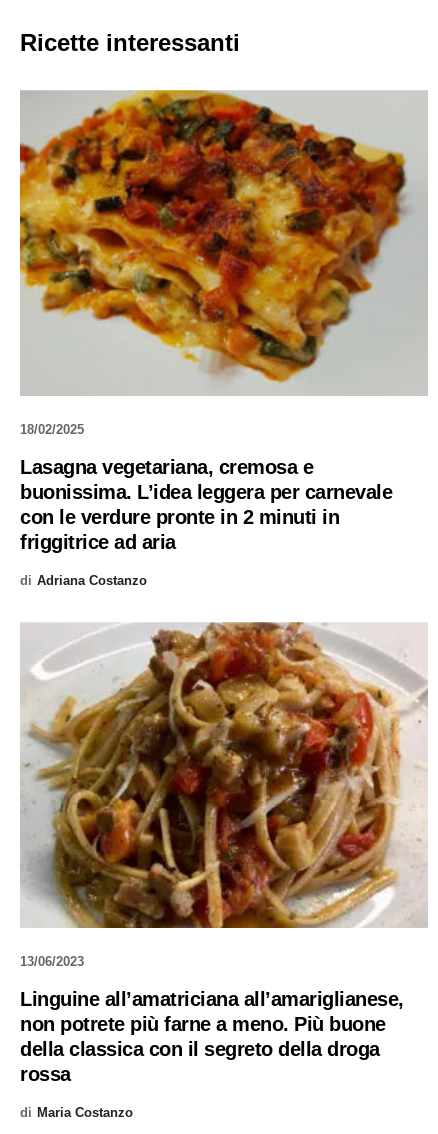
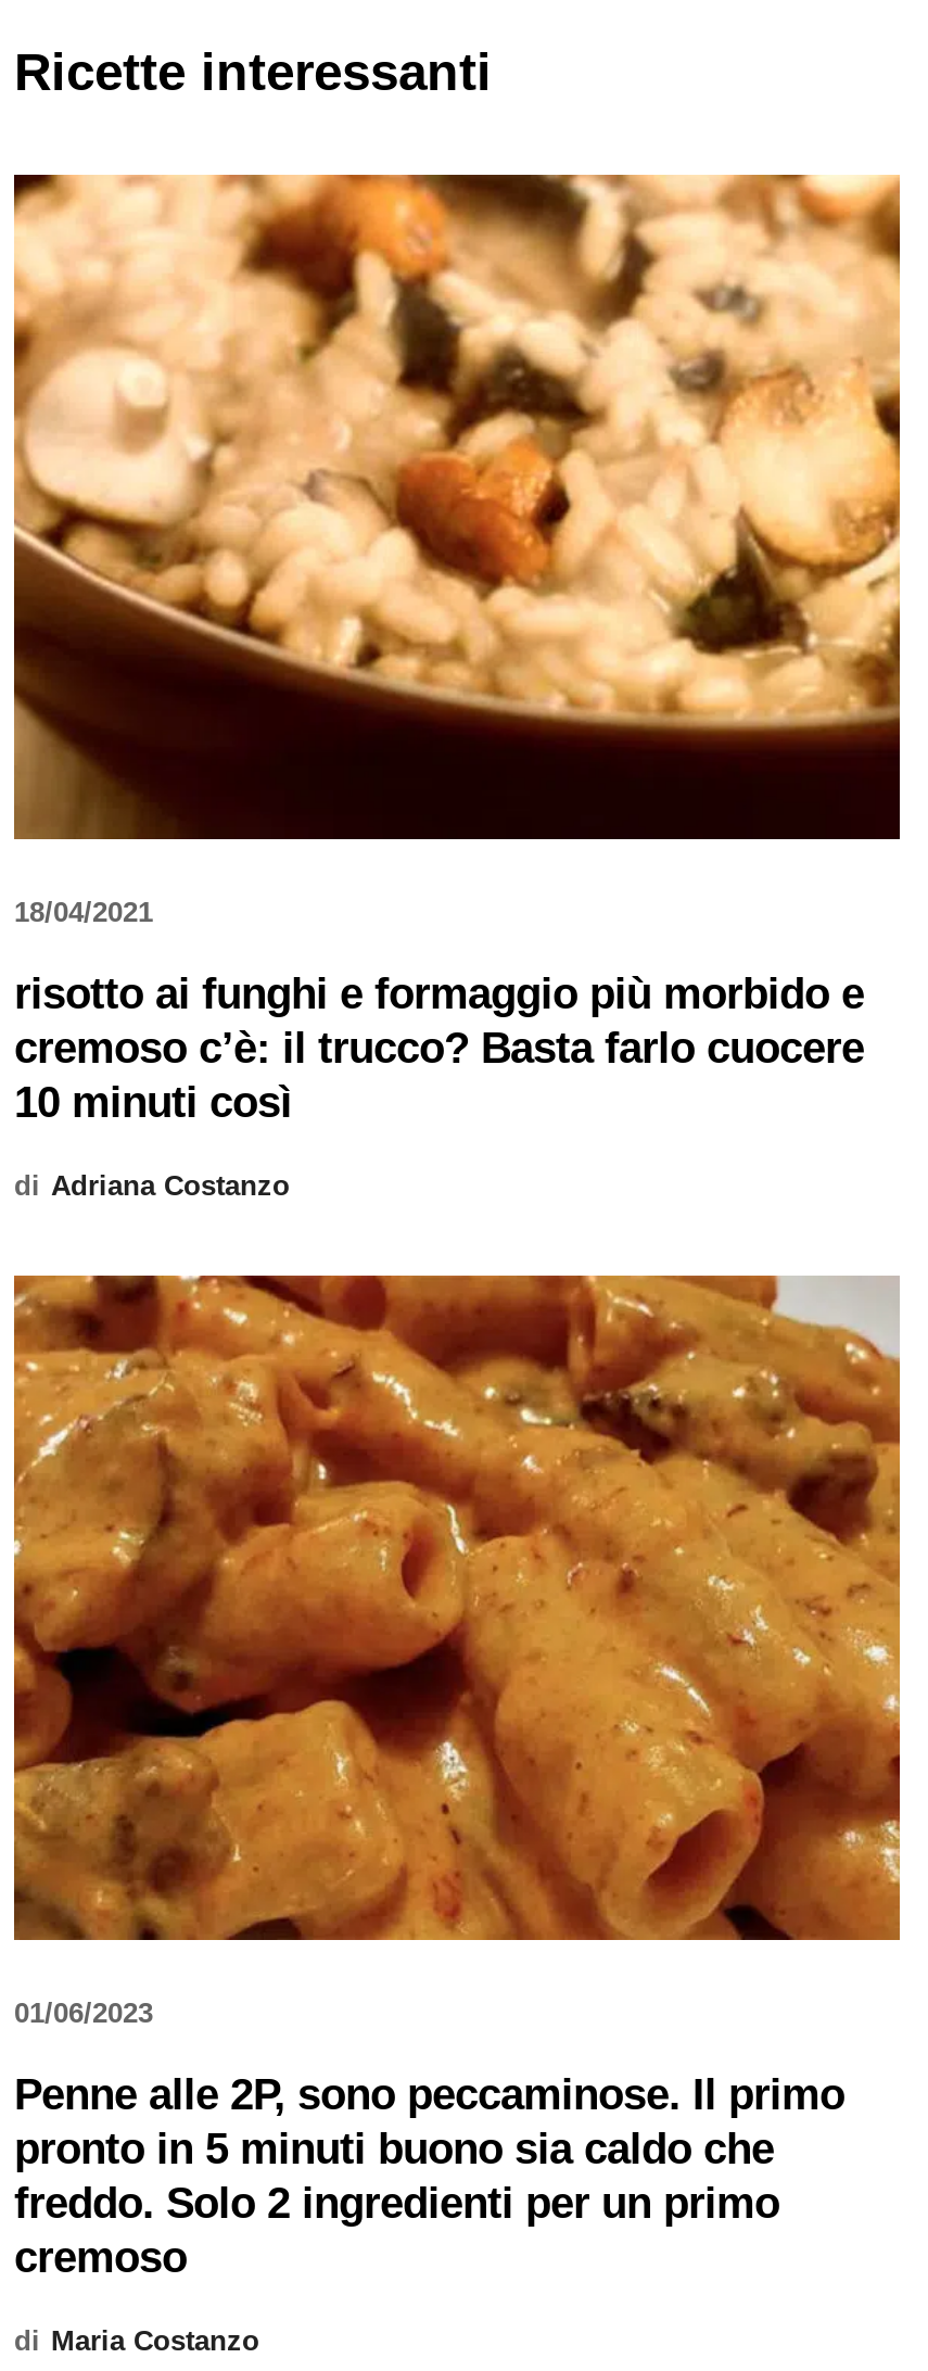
- [image]
- 18/02/2025
+ [image]
+ 18/04/2021

- Lasagna vegetariana, cremosa e
- buonissima. L’idea leggera per carnevale
- con le verdure pronte in 2 minuti in
- friggitrice ad aria
+ risotto ai funghi e formaggio più morbido e
+ cremoso c’è: il trucco? Basta farlo cuocere
+ 10 minuti così

- [image]
- 13/06/2023
+ [image]
+ 01/06/2023

- Linguine all’amatriciana all’amariglianese,
- non potrete più farne a meno. Più buone
- della classica con il segreto della droga
- rossa
+ Penne alle 2P, sono peccaminose. Il primo
+ pronto in 5 minuti buono sia caldo che
+ freddo. Solo 2 ingredienti per un primo
+ cremoso
